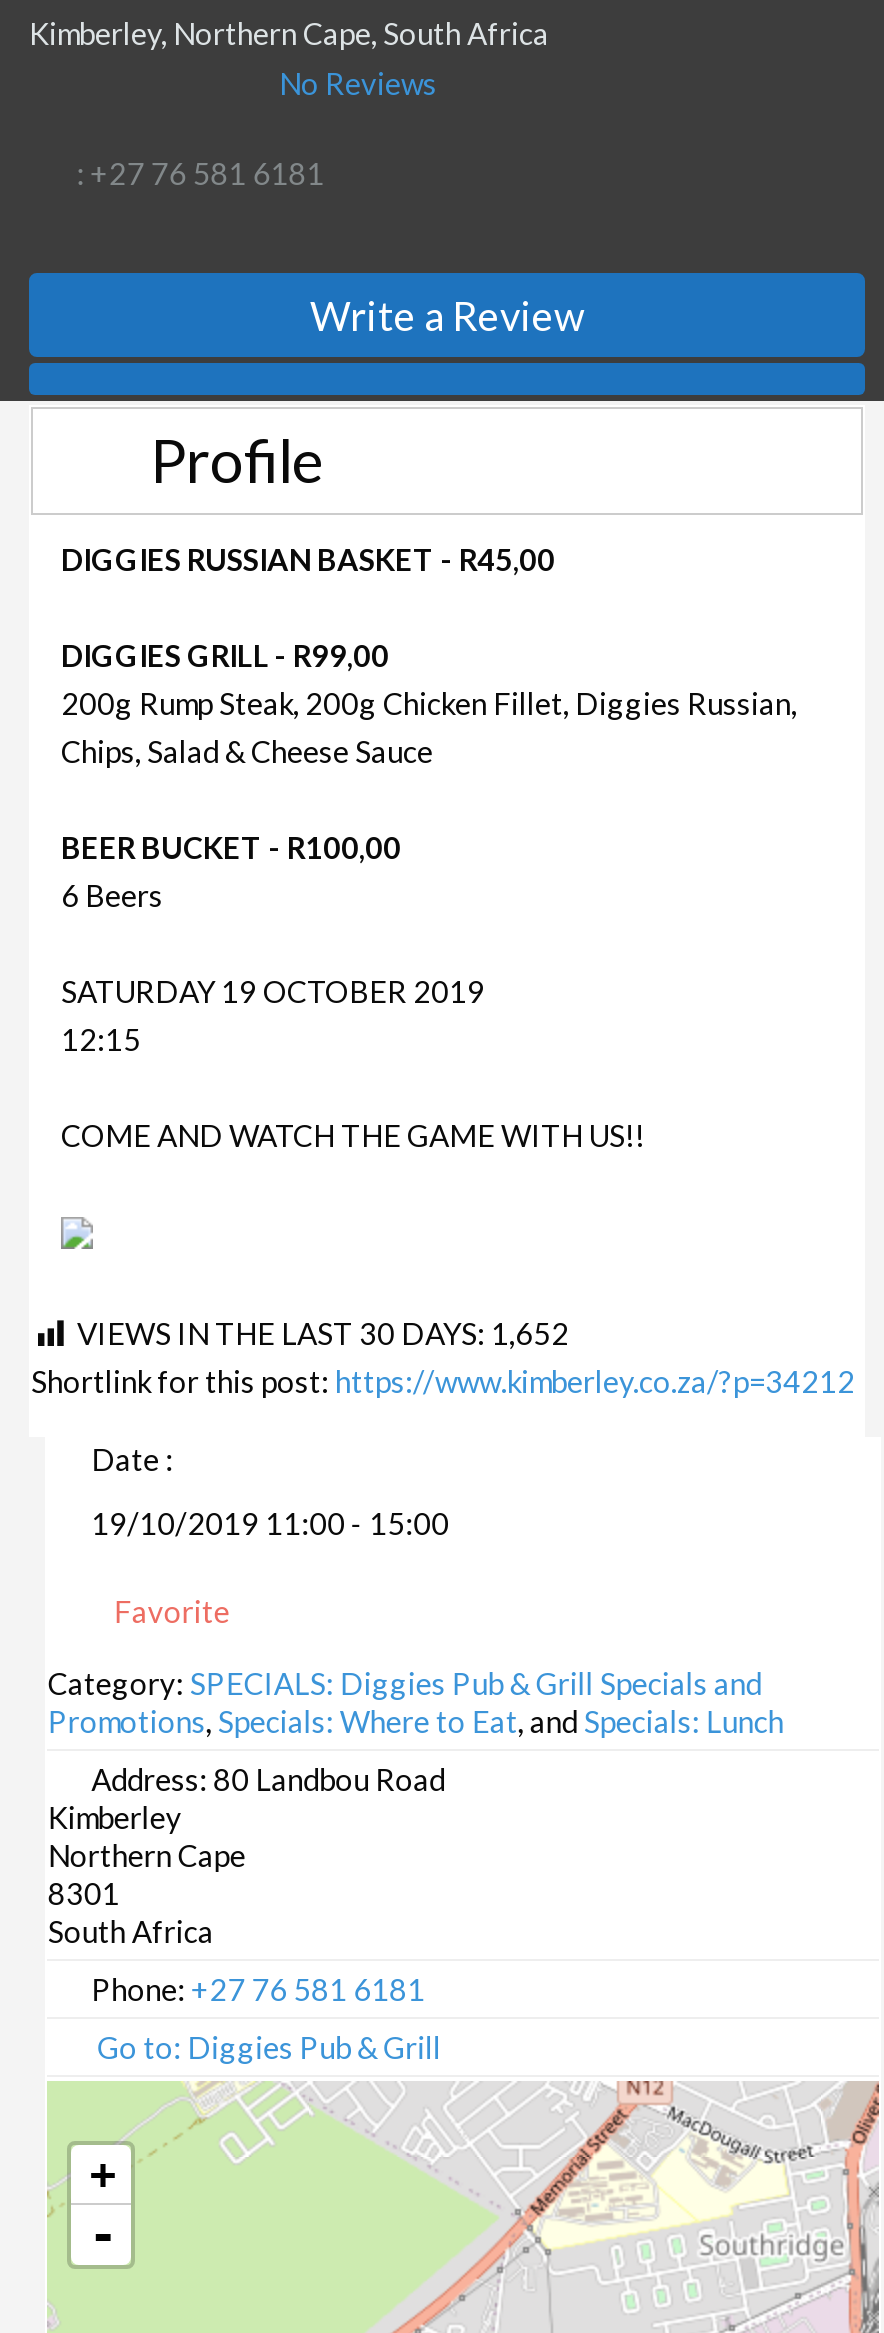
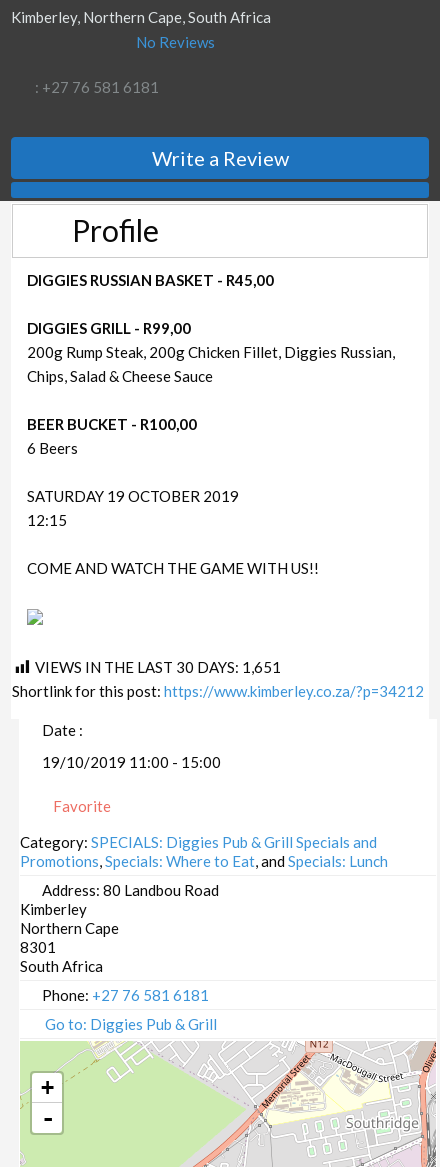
- VIEWS IN THE LAST 30 DAYS: 1,652
+ VIEWS IN THE LAST 30 DAYS: 1,651
